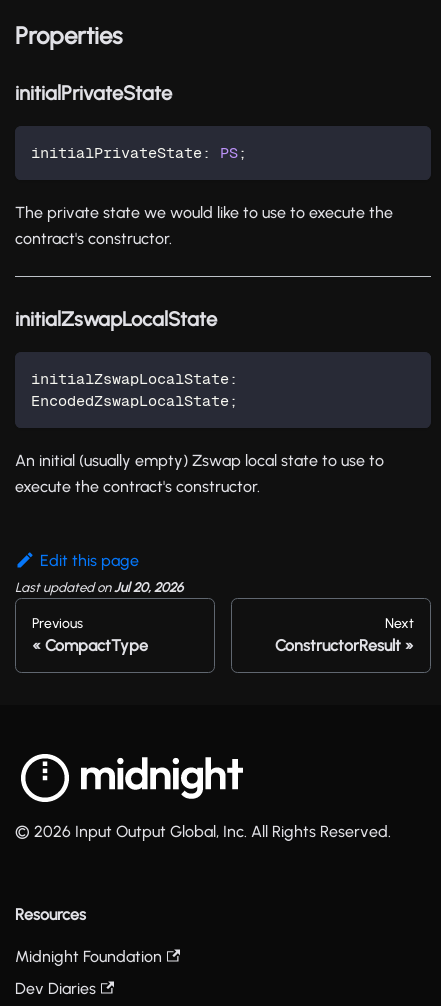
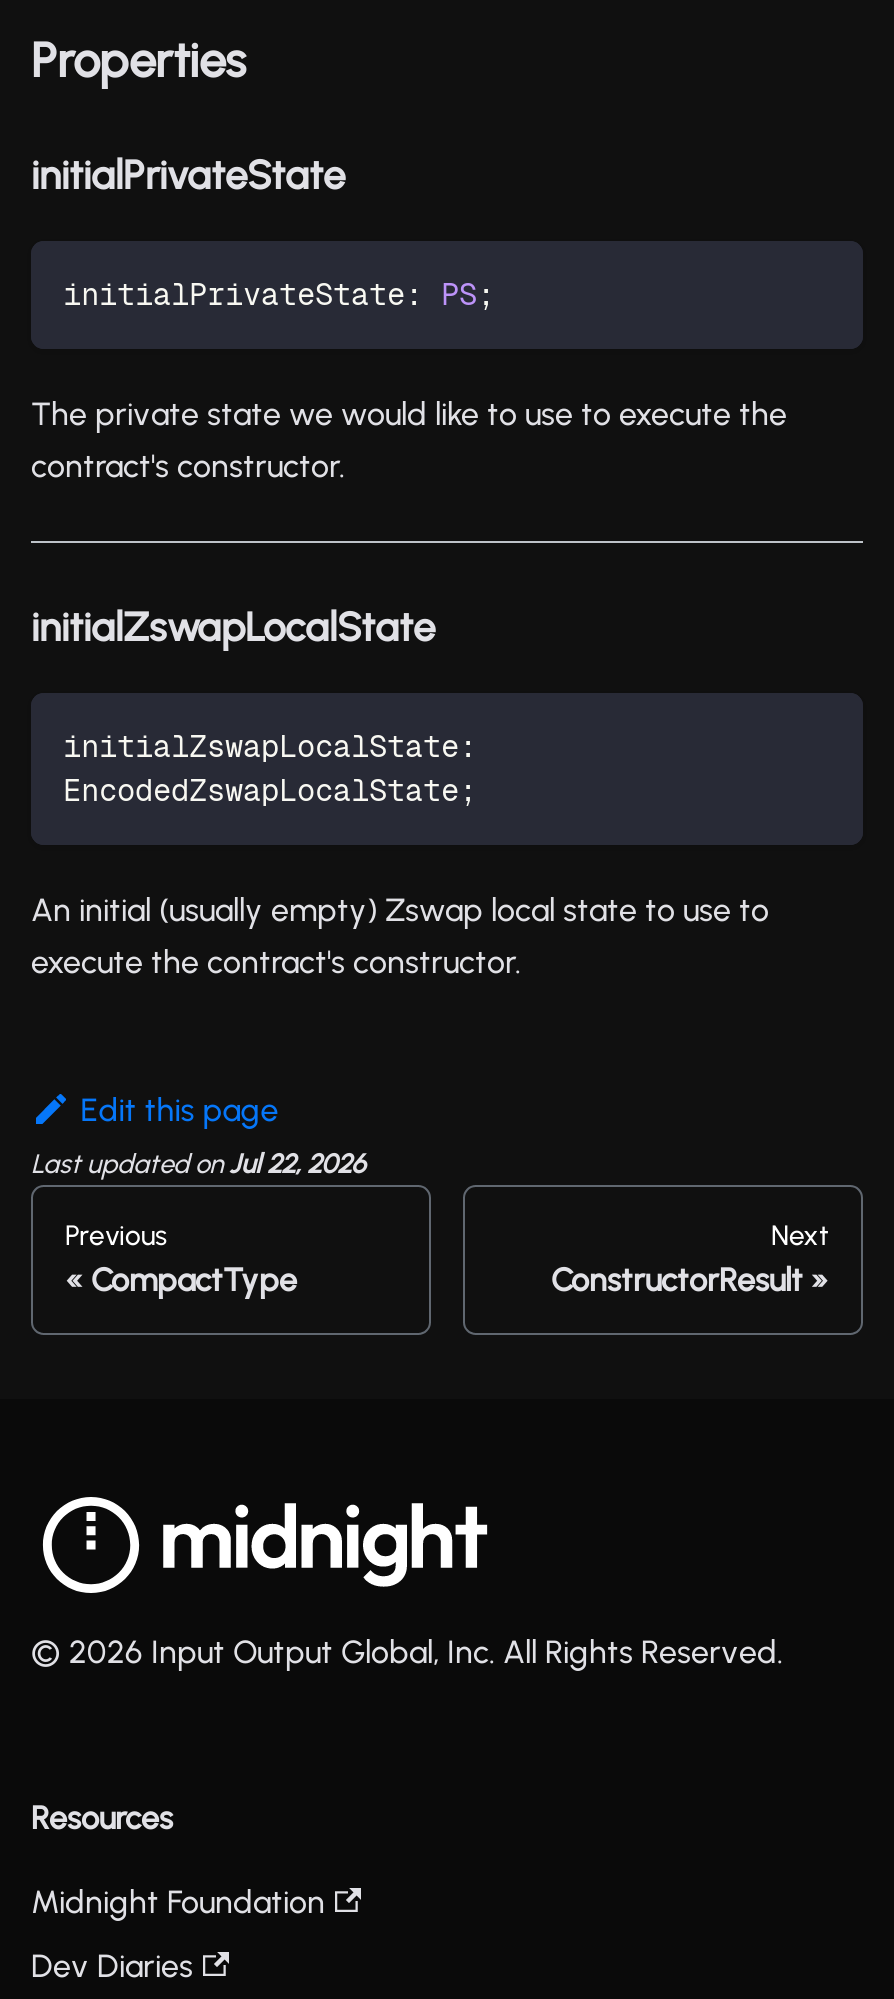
- Last updatedonJul 20, 2026
+ Last updatedonJul 22, 2026
